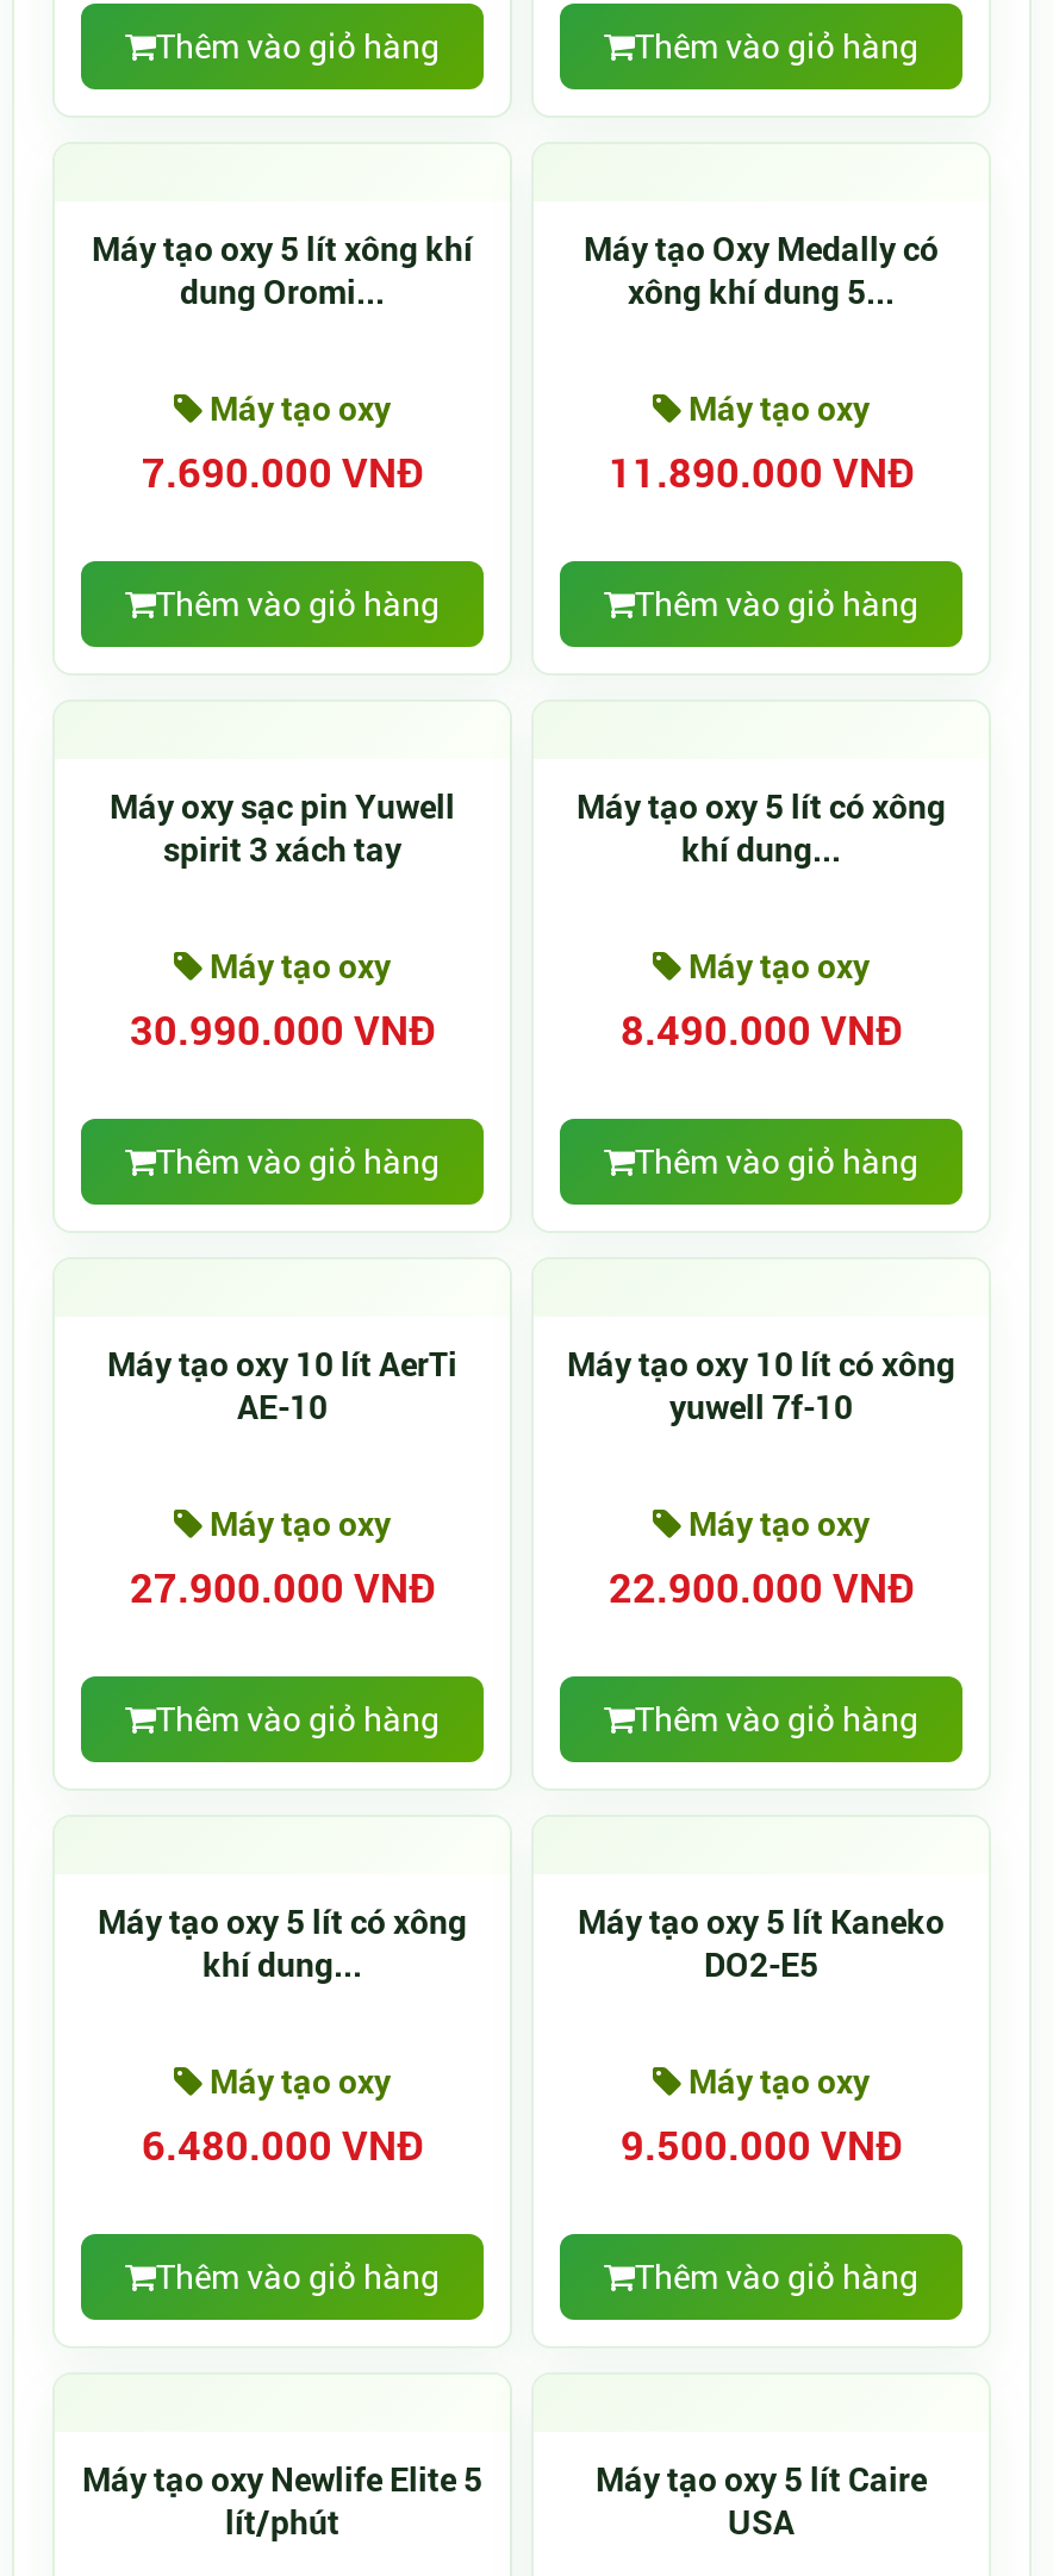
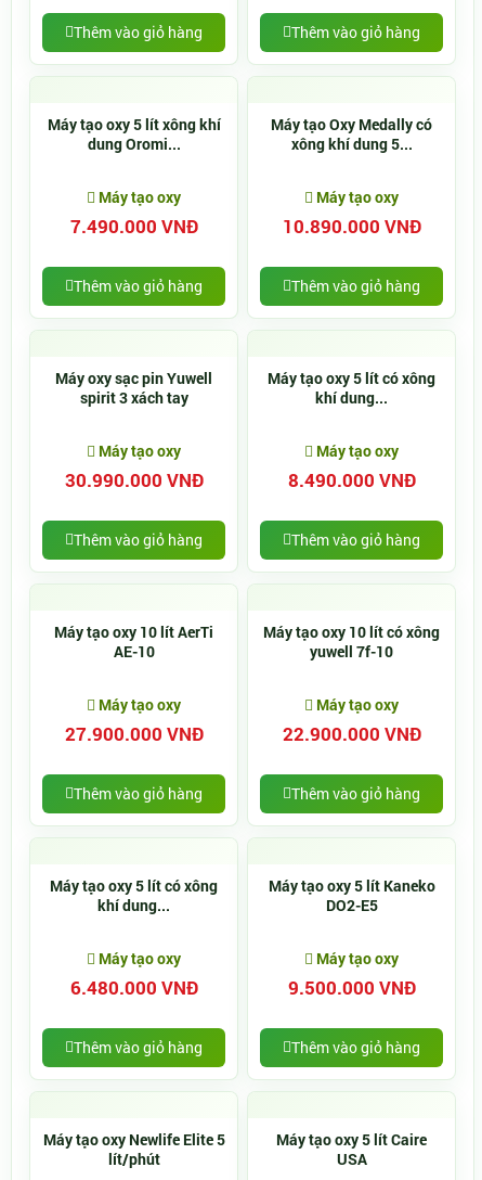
- 7.690.000 VNĐ
+ 7.490.000 VNĐ

- 11.890.000 VNĐ
+ 10.890.000 VNĐ
